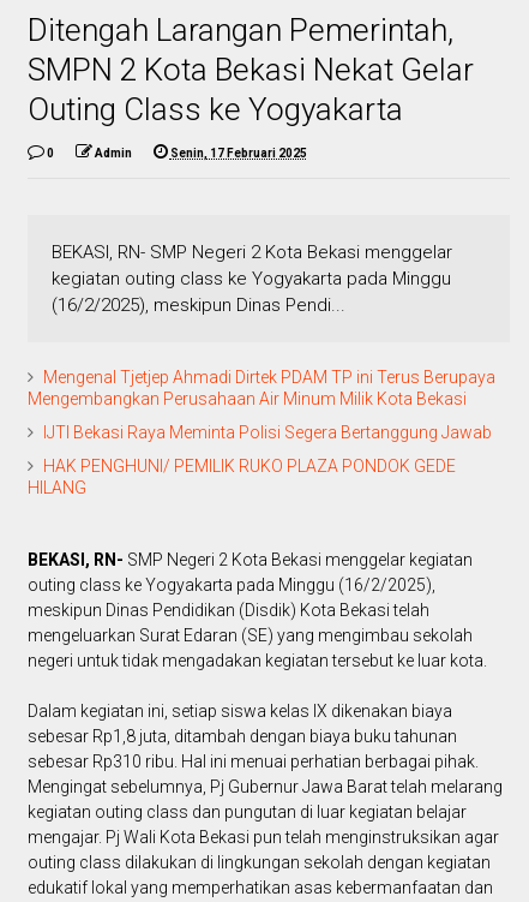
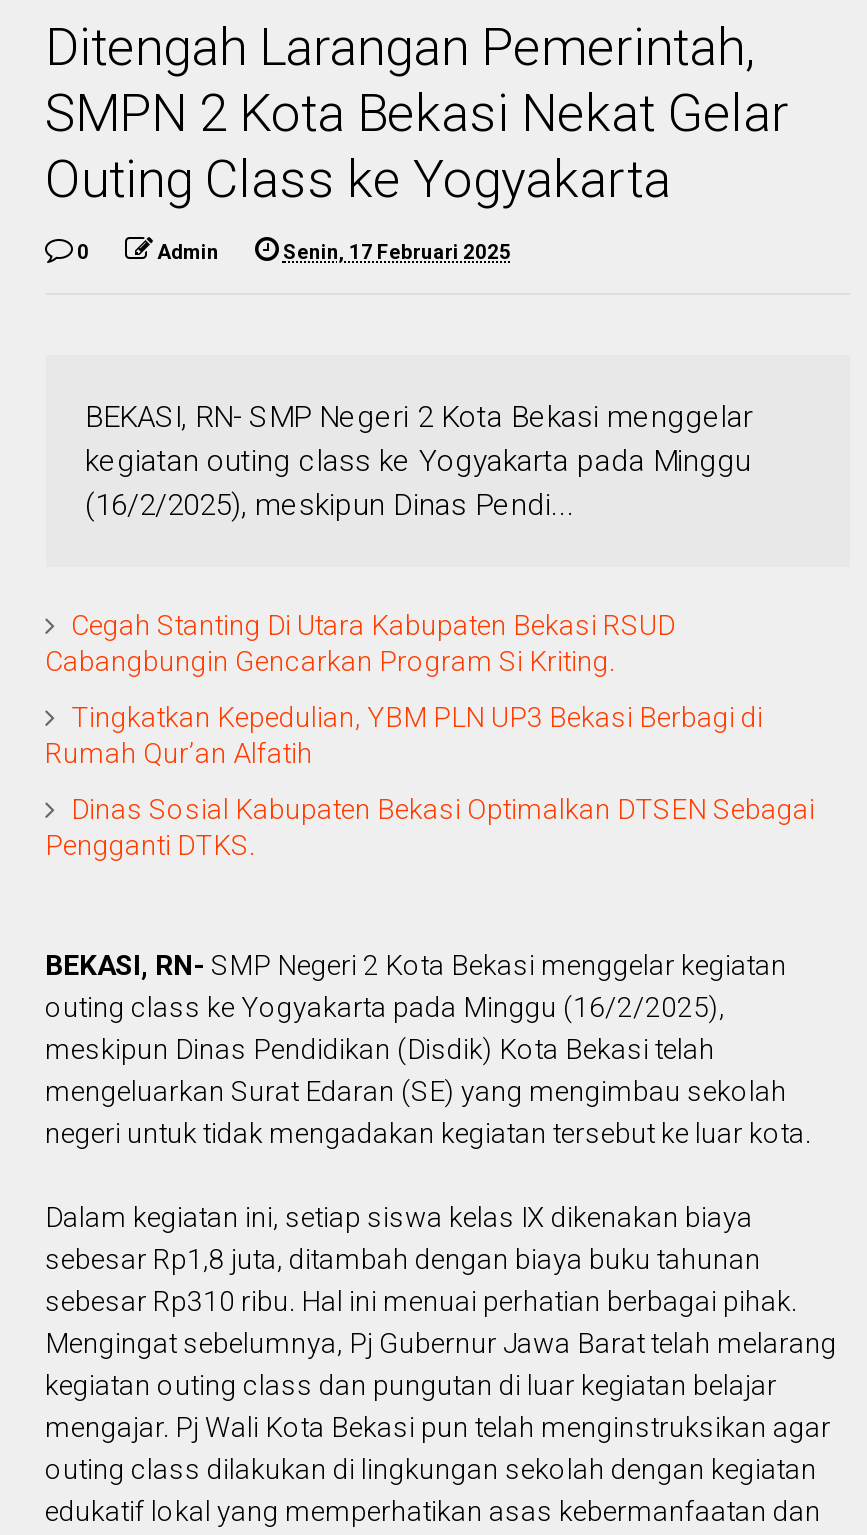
- Mengenal Tjetjep Ahmadi Dirtek PDAM TP ini Terus Berupaya
- Mengembangkan Perusahaan Air Minum Milik Kota Bekasi
+ Cegah Stanting Di Utara Kabupaten Bekasi RSUD
+ Cabangbungin Gencarkan Program Si Kriting.

- IJTI Bekasi Raya Meminta Polisi Segera Bertanggung Jawab
+ Tingkatkan Kepedulian, YBM PLN UP3 Bekasi Berbagi di
+ Rumah Qur’an Alfatih

- HAK PENGHUNI/ PEMILIK RUKO PLAZA PONDOK GEDE
- HILANG
+ Dinas Sosial Kabupaten Bekasi Optimalkan DTSEN Sebagai
+ Pengganti DTKS.
